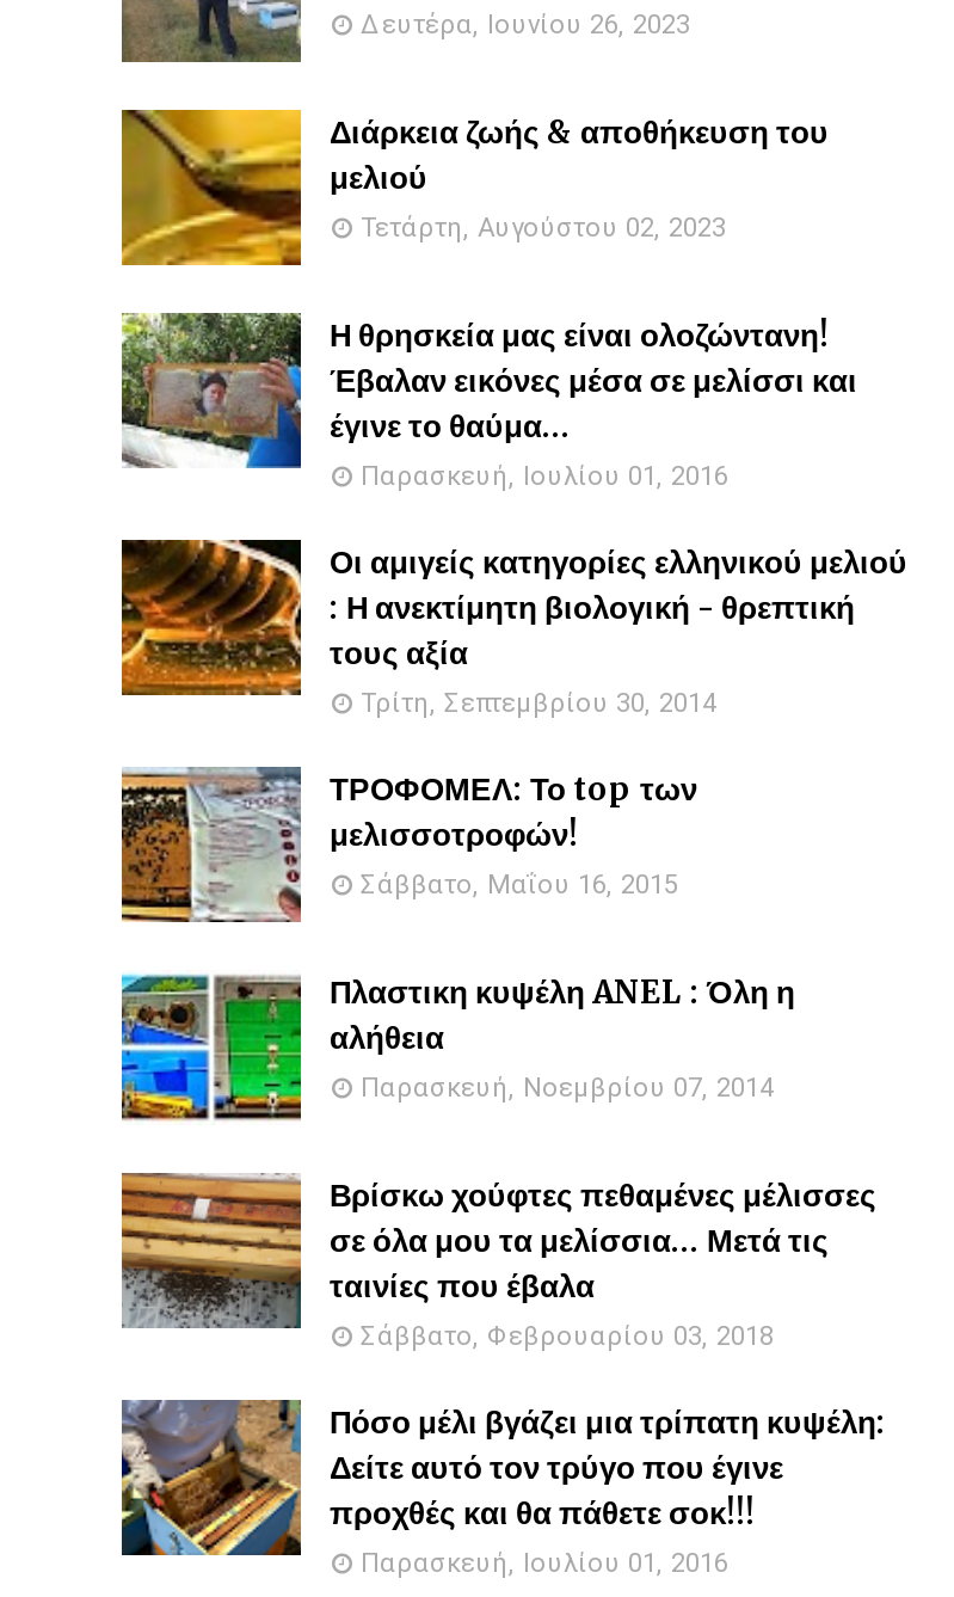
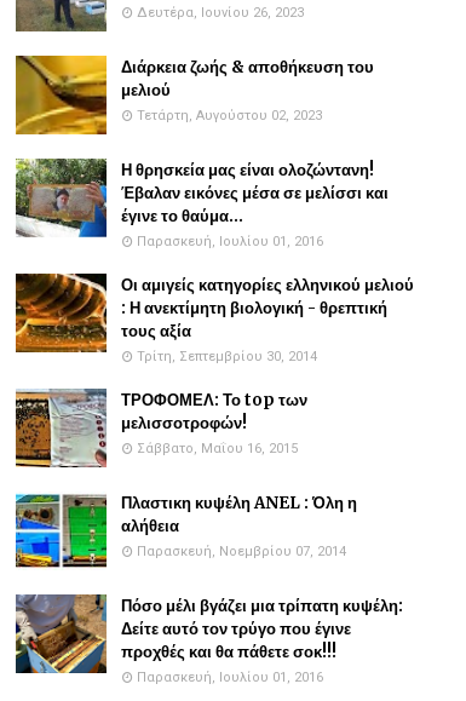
- [image]
- Βρίσκω χούφτες πεθαμένες μέλισσες
- σε όλα μου τα μελίσσια... Μετά τις
- ταινίες που έβαλα
- Σάββατο, Φεβρουαρίου 03, 2018
